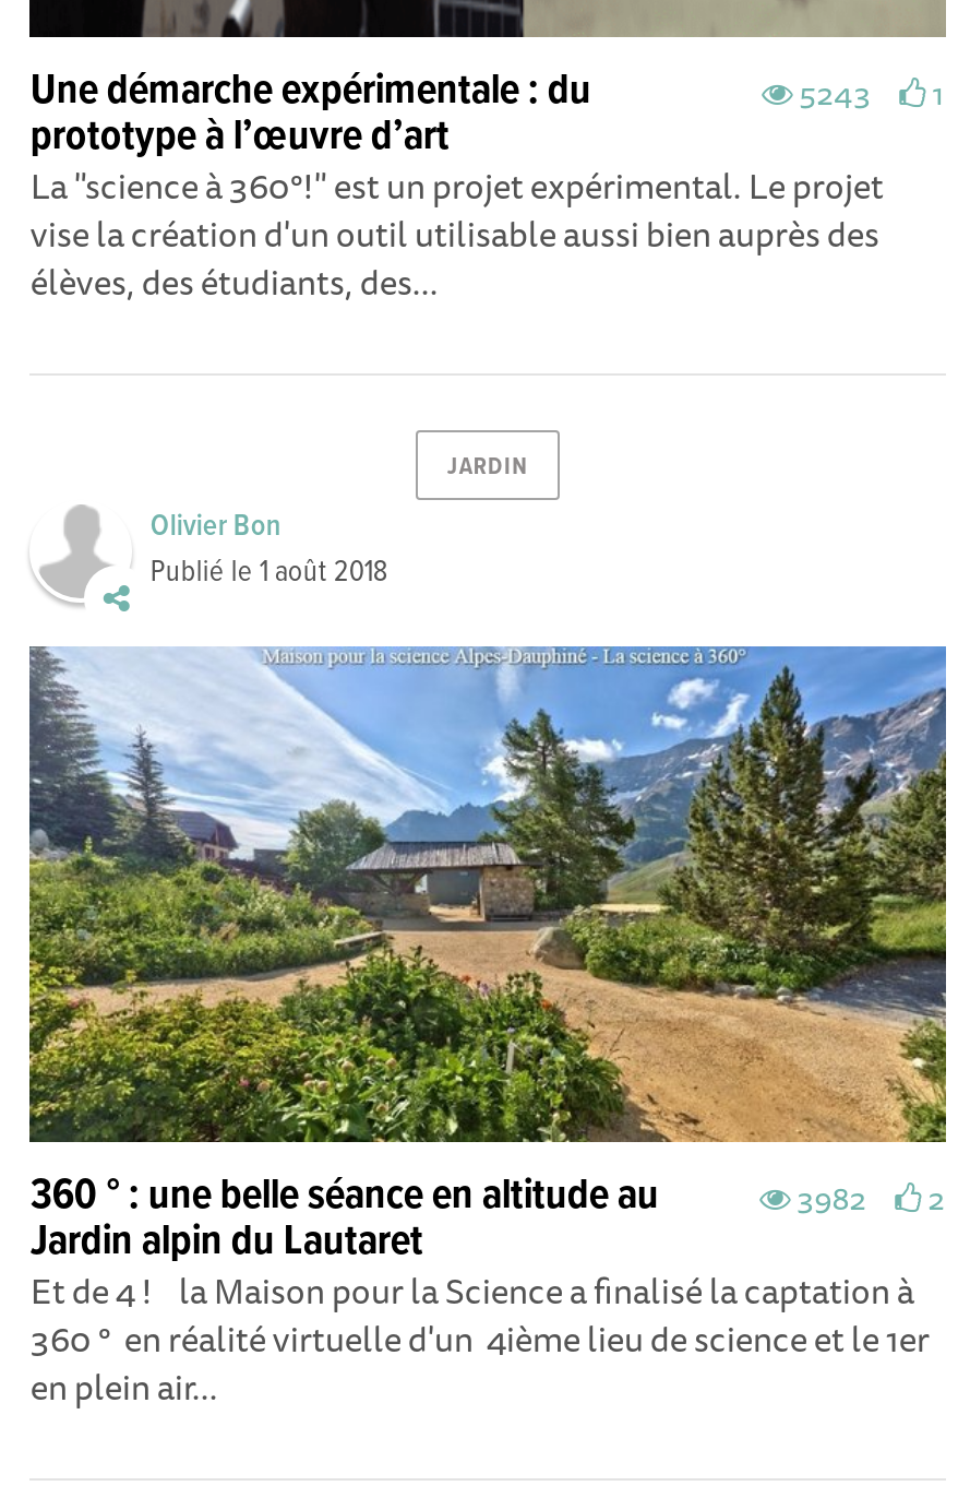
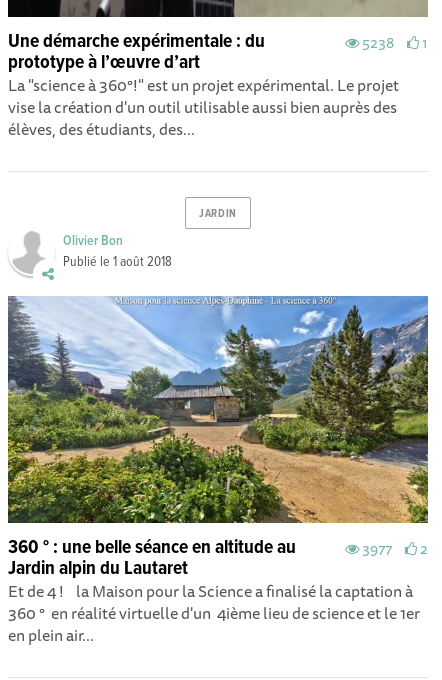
- 5243 1
+ 5238 1

- 3982 2
+ 3977 2
